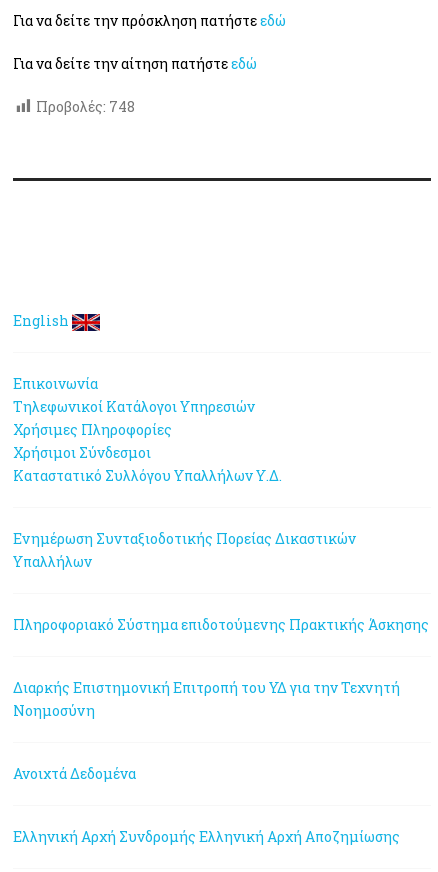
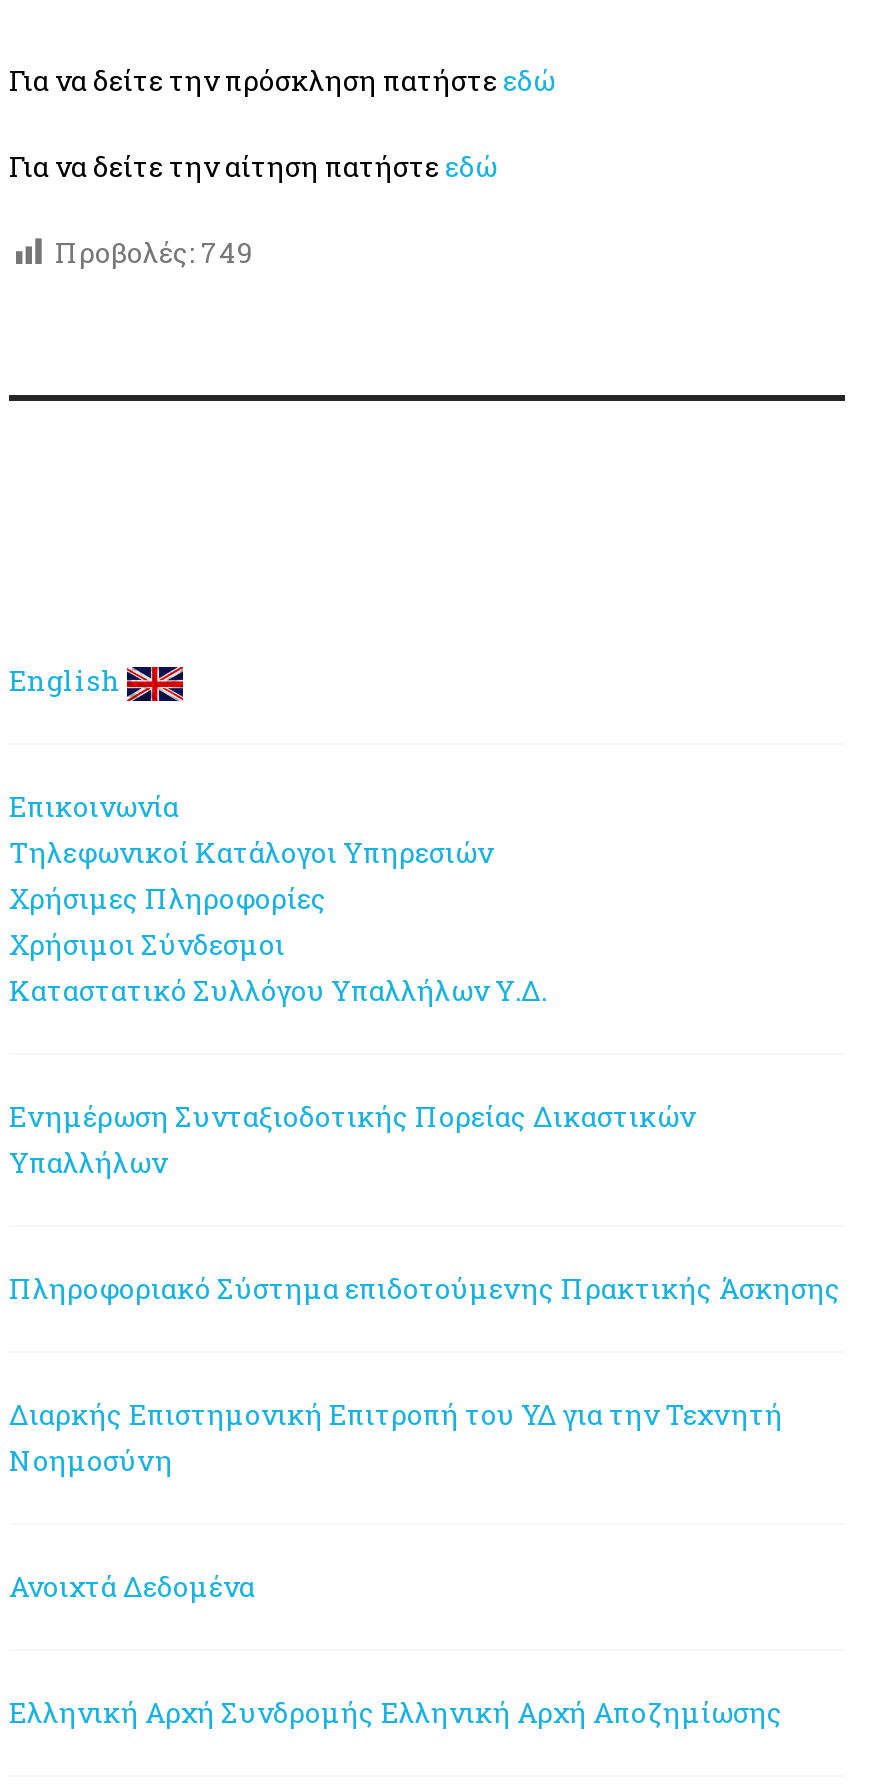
- Προβολές: 748
+ Προβολές: 749
